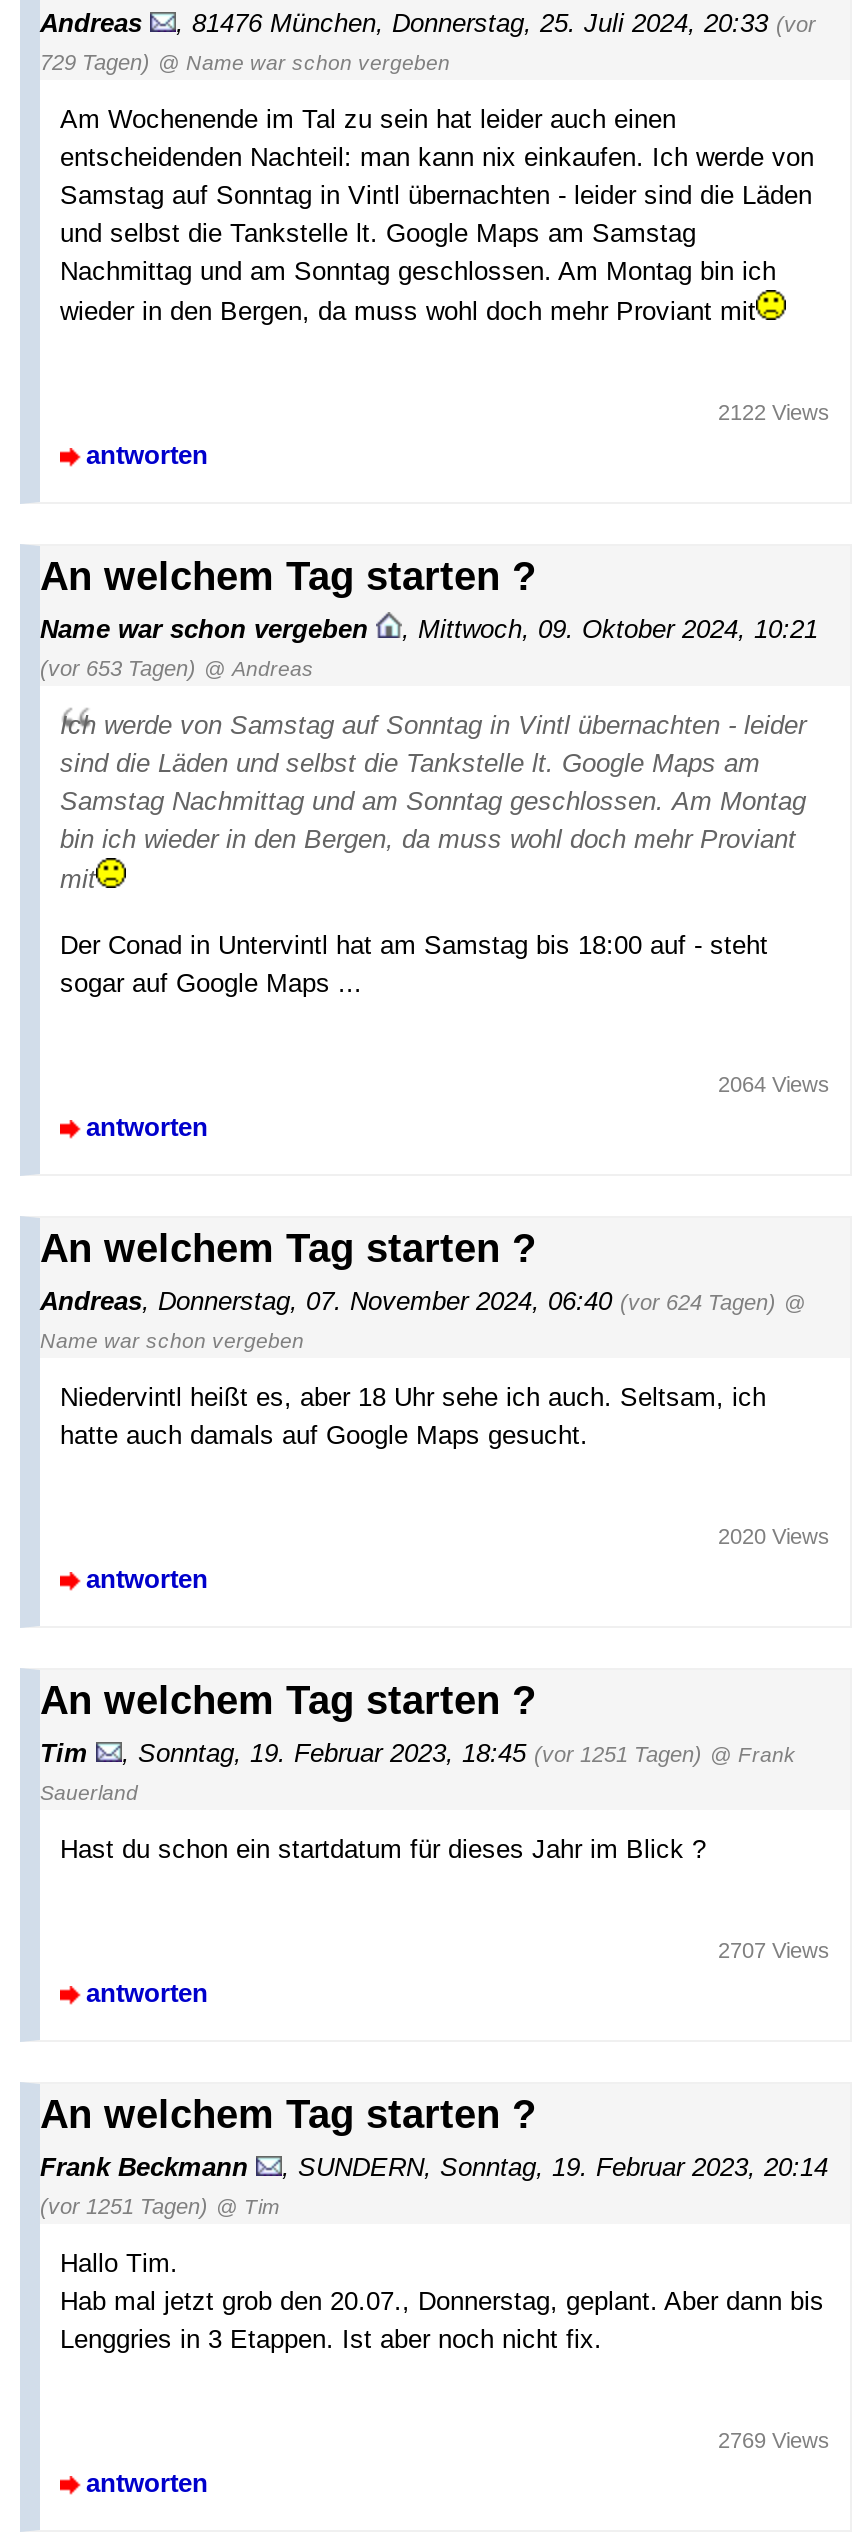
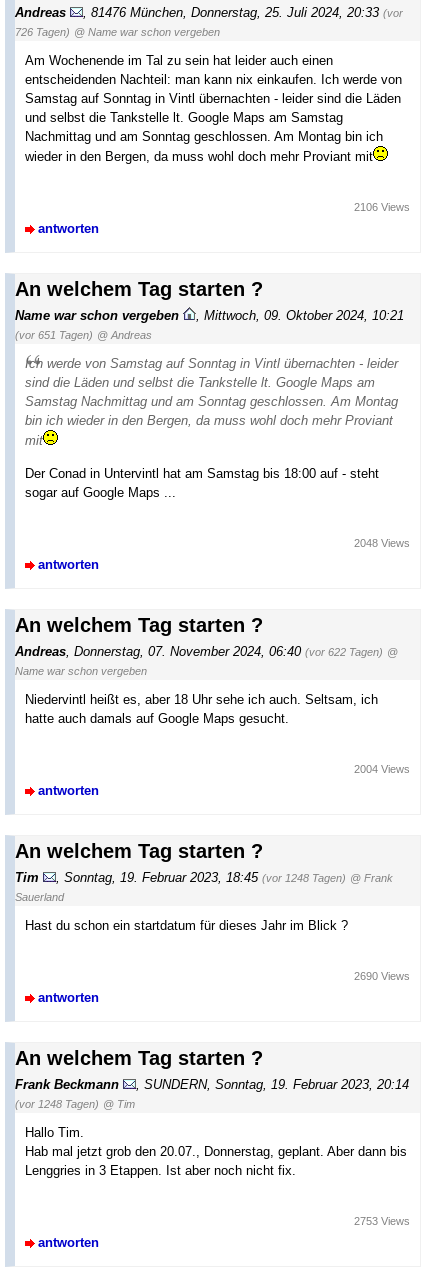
- 729 Tagen) @ Name war schon vergeben
+ 726 Tagen) @ Name war schon vergeben

- 2122 Views
+ 2106 Views

- (vor 653 Tagen) @ Andreas
+ (vor 651 Tagen) @ Andreas

- 2064 Views
+ 2048 Views

- Andreas, Donnerstag, 07. November 2024, 06:40 (vor 624 Tagen) @
+ Andreas, Donnerstag, 07. November 2024, 06:40 (vor 622 Tagen) @

- 2020 Views
+ 2004 Views

- , Sonntag, 19. Februar 2023, 18:45 (vor 1251 Tagen) @ Frank
+ , Sonntag, 19. Februar 2023, 18:45 (vor 1248 Tagen) @ Frank

- 2707 Views
+ 2690 Views

- (vor 1251 Tagen) @ Tim
+ (vor 1248 Tagen) @ Tim

- 2769 Views
+ 2753 Views
